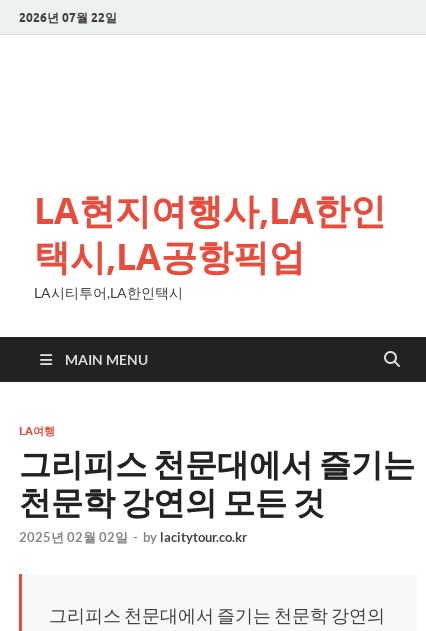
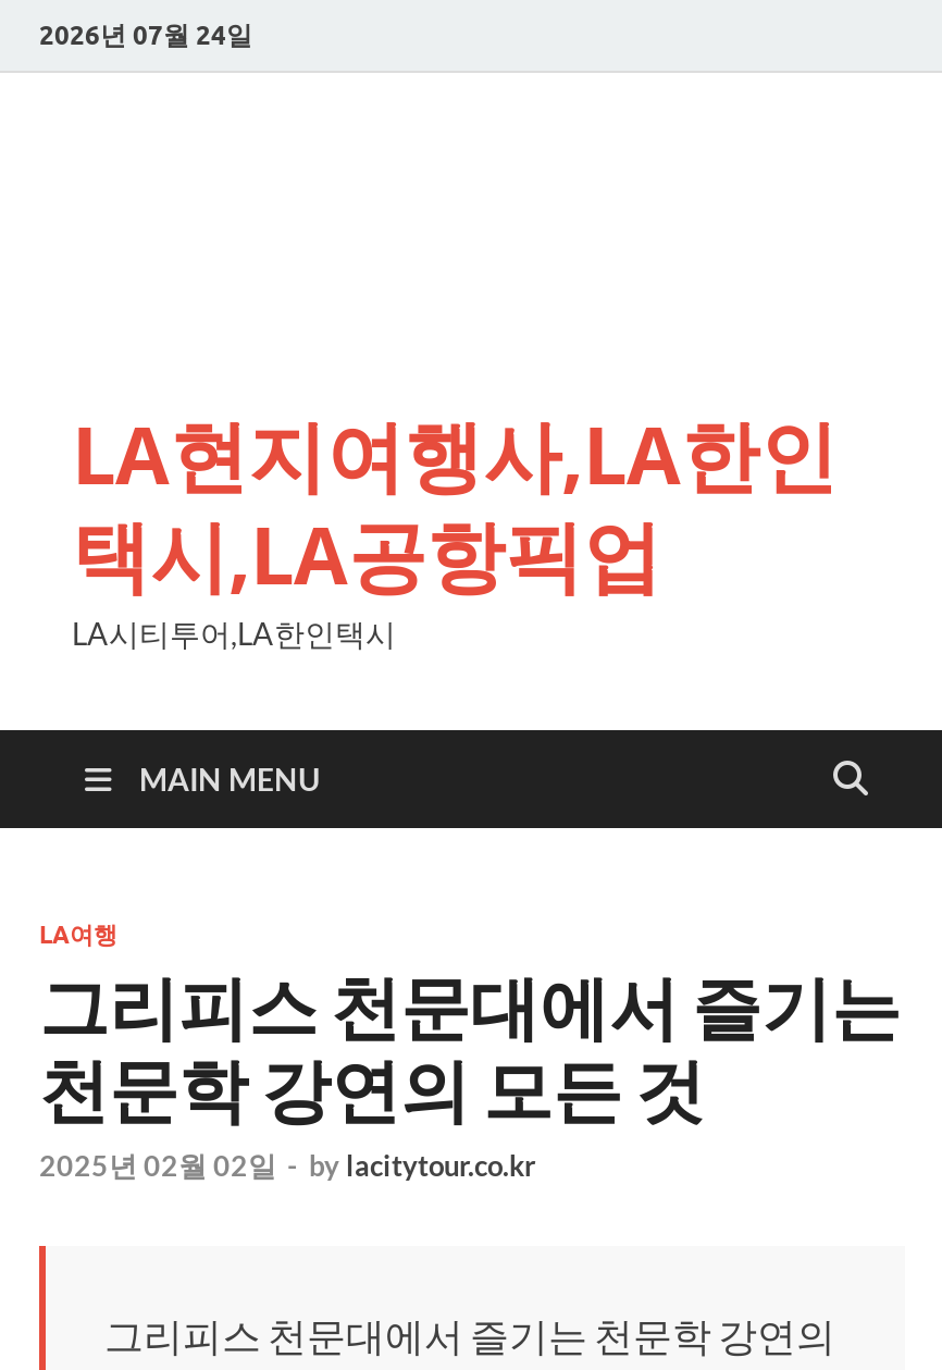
- 2026년 07월 22일
+ 2026년 07월 24일
